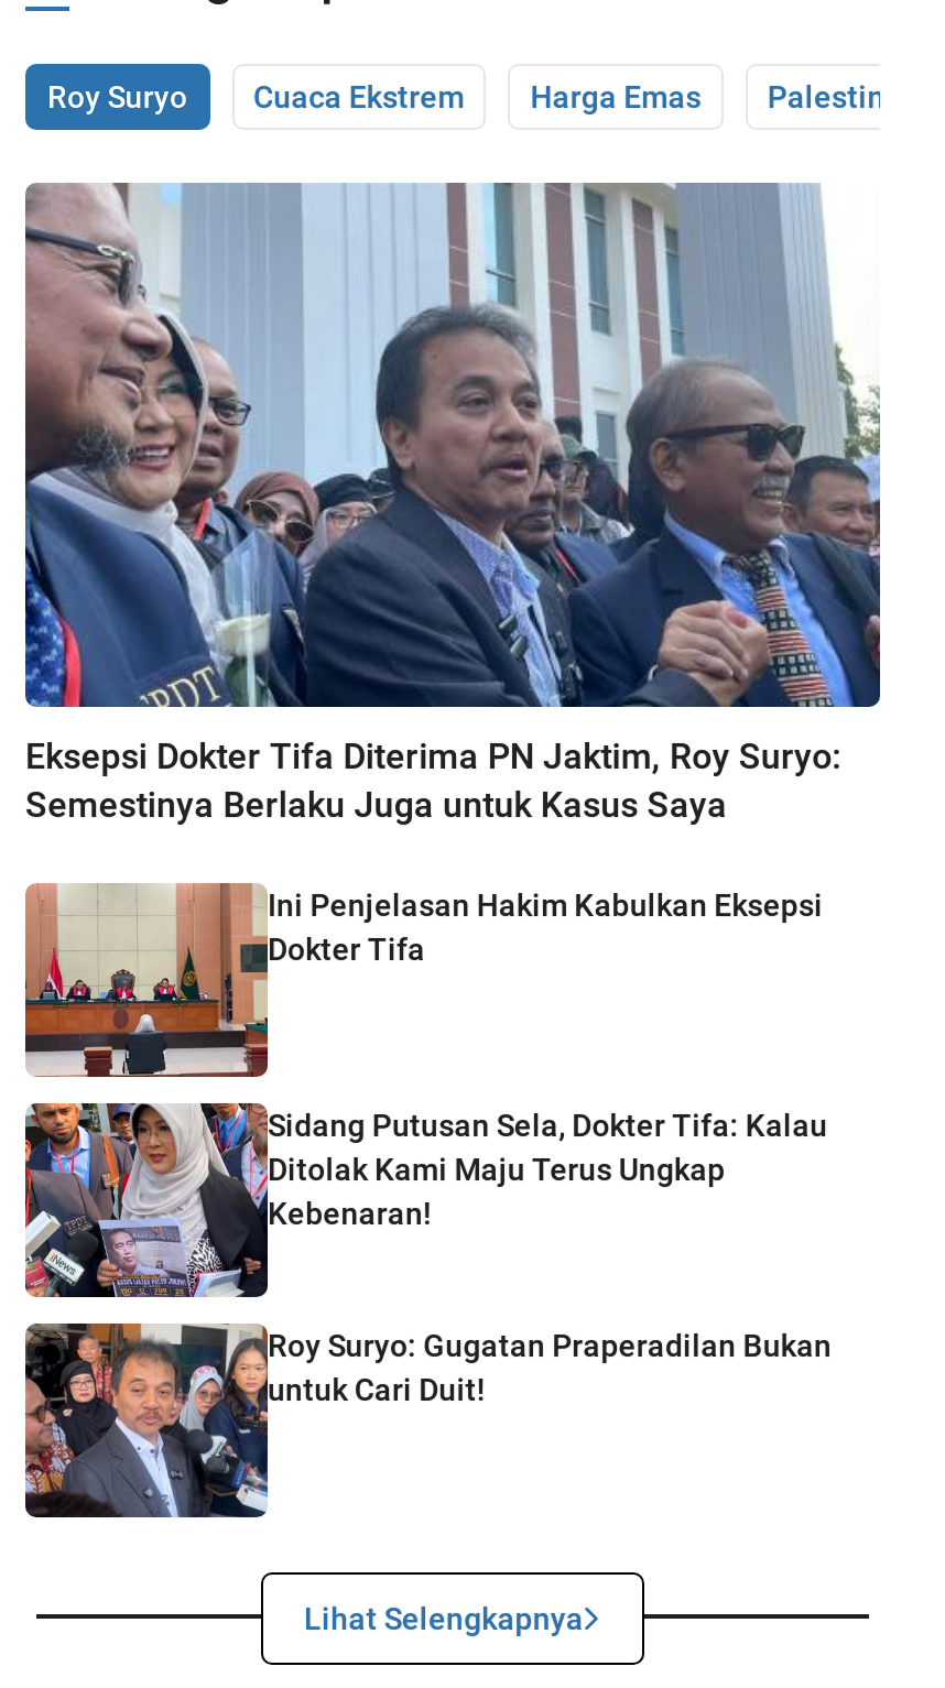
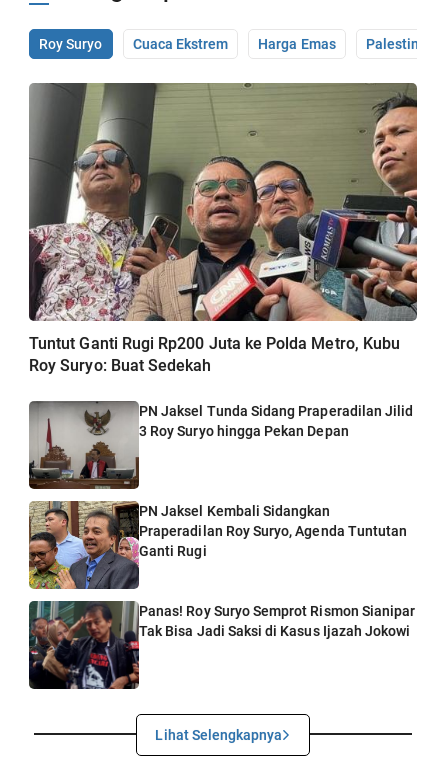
- [image]
- Eksepsi Dokter Tifa Diterima PN Jaktim, Roy Suryo:
- Semestinya Berlaku Juga untuk Kasus Saya
+ [image]
+ Tuntut Ganti Rugi Rp200 Juta ke Polda Metro, Kubu
+ Roy Suryo: Buat Sedekah

- [image]
- Ini Penjelasan Hakim Kabulkan Eksepsi
- Dokter Tifa
+ [image]
+ PN Jaksel Tunda Sidang Praperadilan Jilid
+ 3 Roy Suryo hingga Pekan Depan

- [image]
- Sidang Putusan Sela, Dokter Tifa: Kalau
- Ditolak Kami Maju Terus Ungkap
- Kebenaran!
+ [image]
+ PN Jaksel Kembali Sidangkan
+ Praperadilan Roy Suryo, Agenda Tuntutan
+ Ganti Rugi

- [image]
- Roy Suryo: Gugatan Praperadilan Bukan
- untuk Cari Duit!
+ [image]
+ Panas! Roy Suryo Semprot Rismon Sianipar
+ Tak Bisa Jadi Saksi di Kasus Ijazah Jokowi
